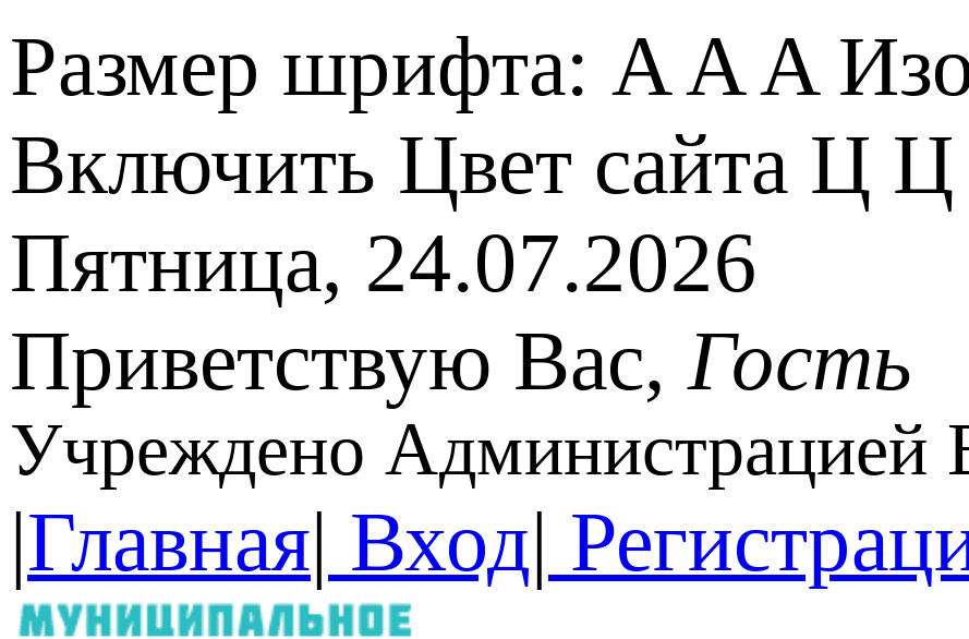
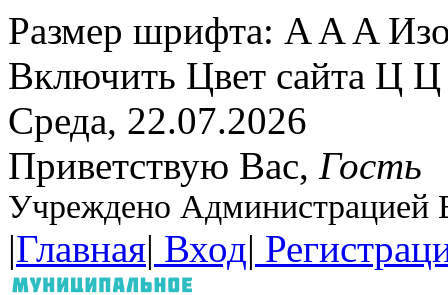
- Пятница, 24.07.2026
+ Среда, 22.07.2026
